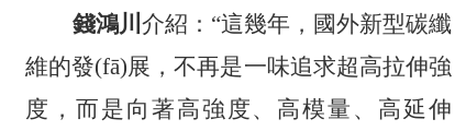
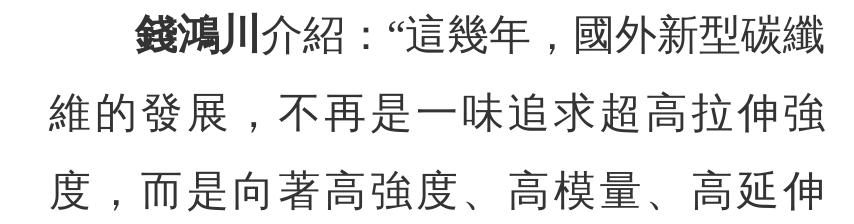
- 維的發(fā)展，不再是一味追求超高拉伸強
+ 維的發展，不再是一味追求超高拉伸強
